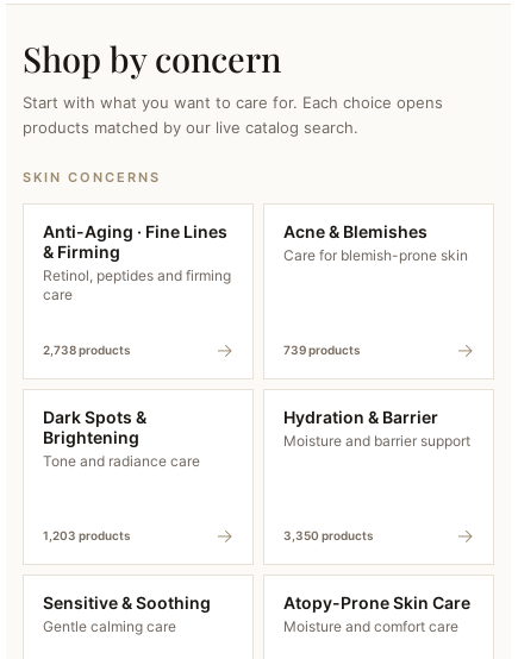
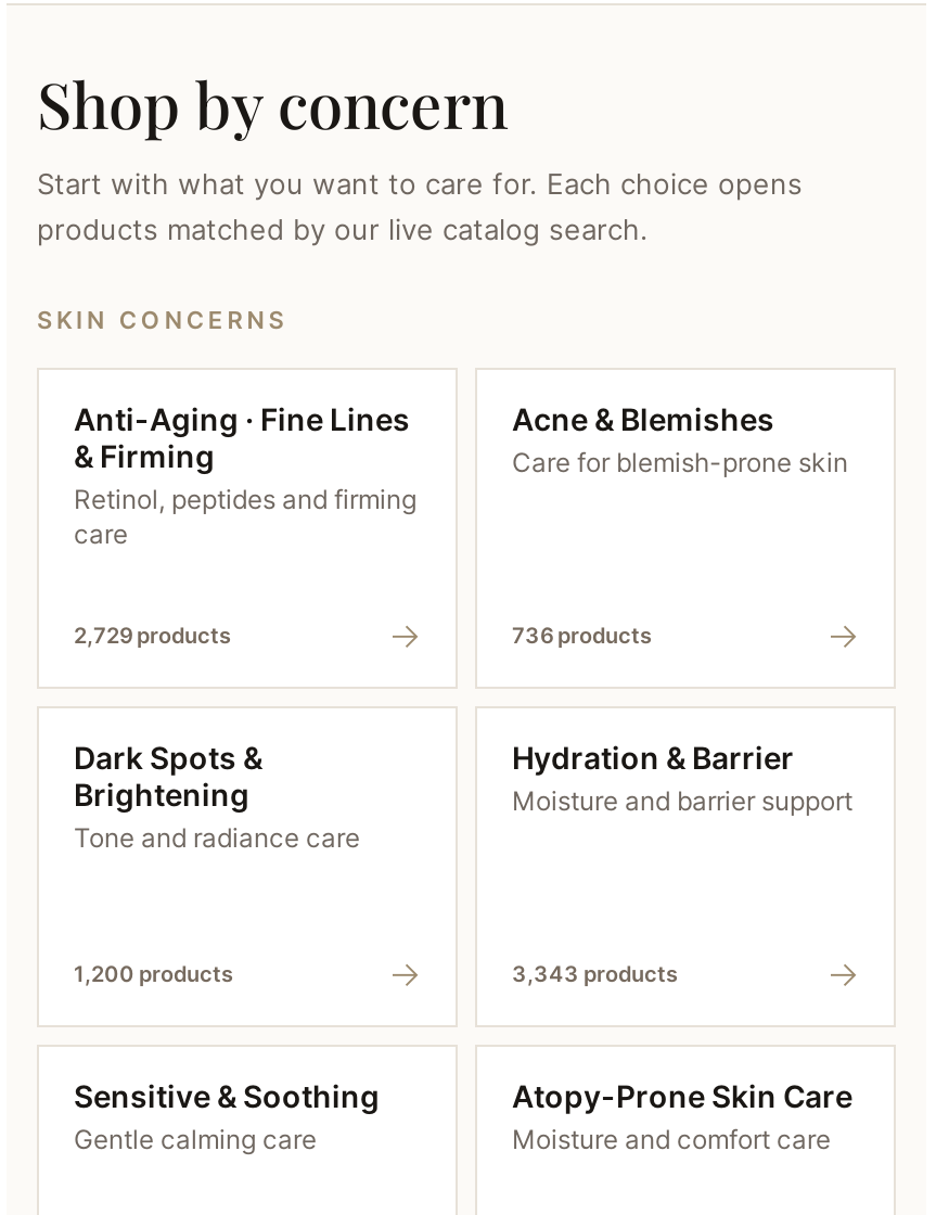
- 2,738 products
+ 2,729 products

- 739 products
+ 736 products

- 1,203 products
+ 1,200 products

- 3,350 products
+ 3,343 products
